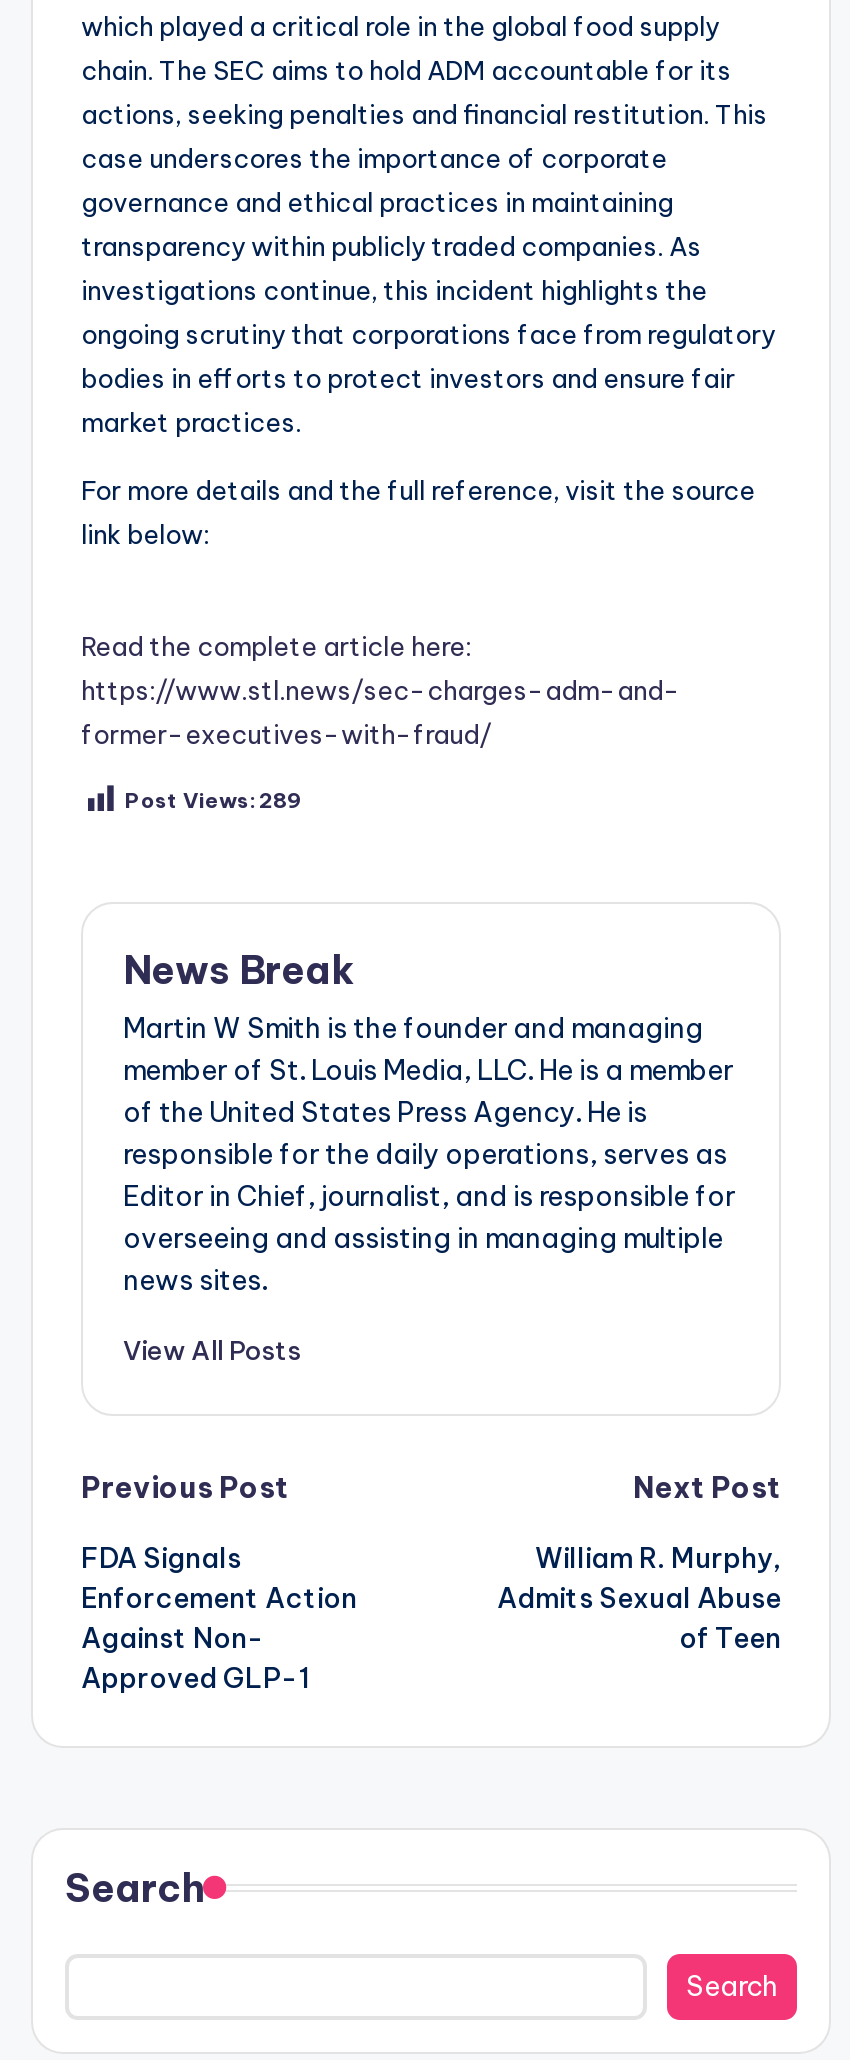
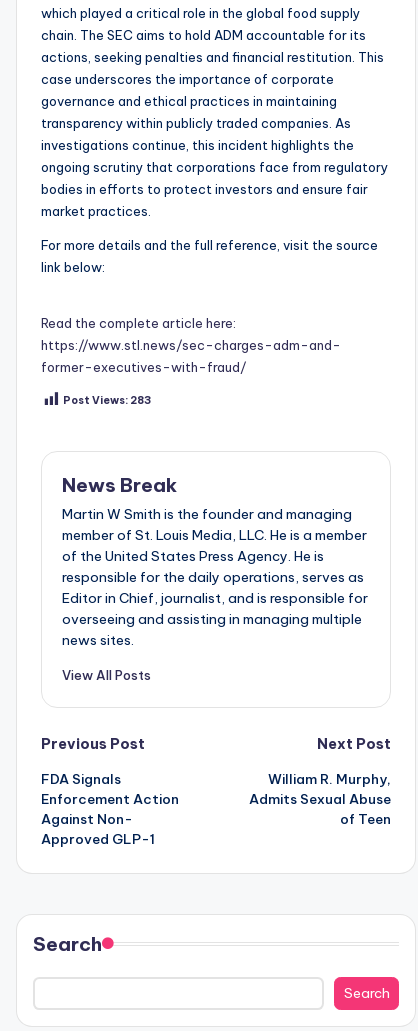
- Post Views: 289
+ Post Views: 283
